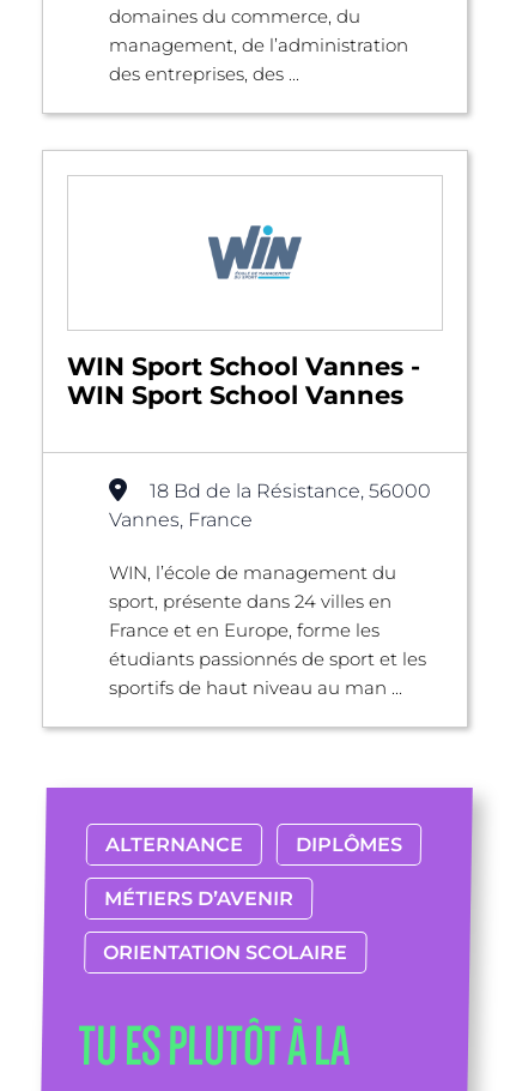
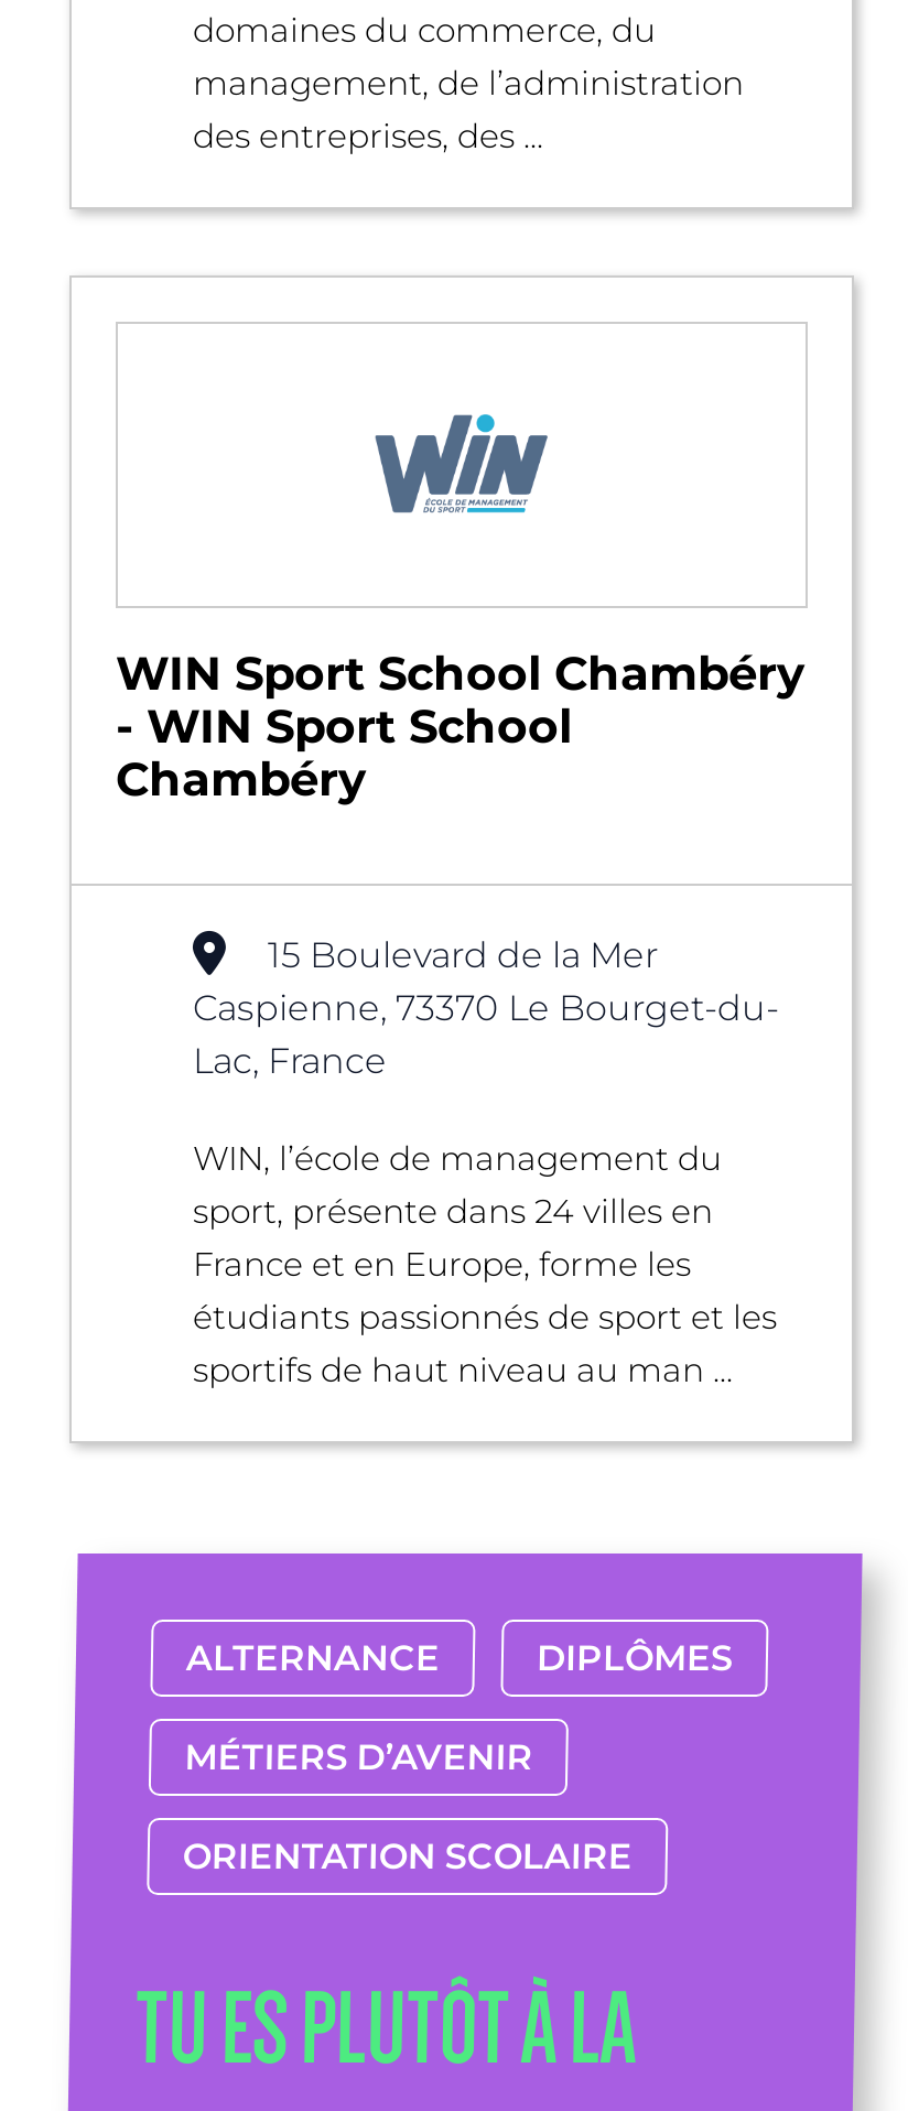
- WIN Sport School Vannes -
- WIN Sport School Vannes
+ WIN Sport School Chambéry
+ - WIN Sport School
+ Chambéry

- 18 Bd de la Résistance, 56000
- Vannes, France
+ 15 Boulevard de la Mer
+ Caspienne, 73370 Le Bourget-du-
+ Lac, France
